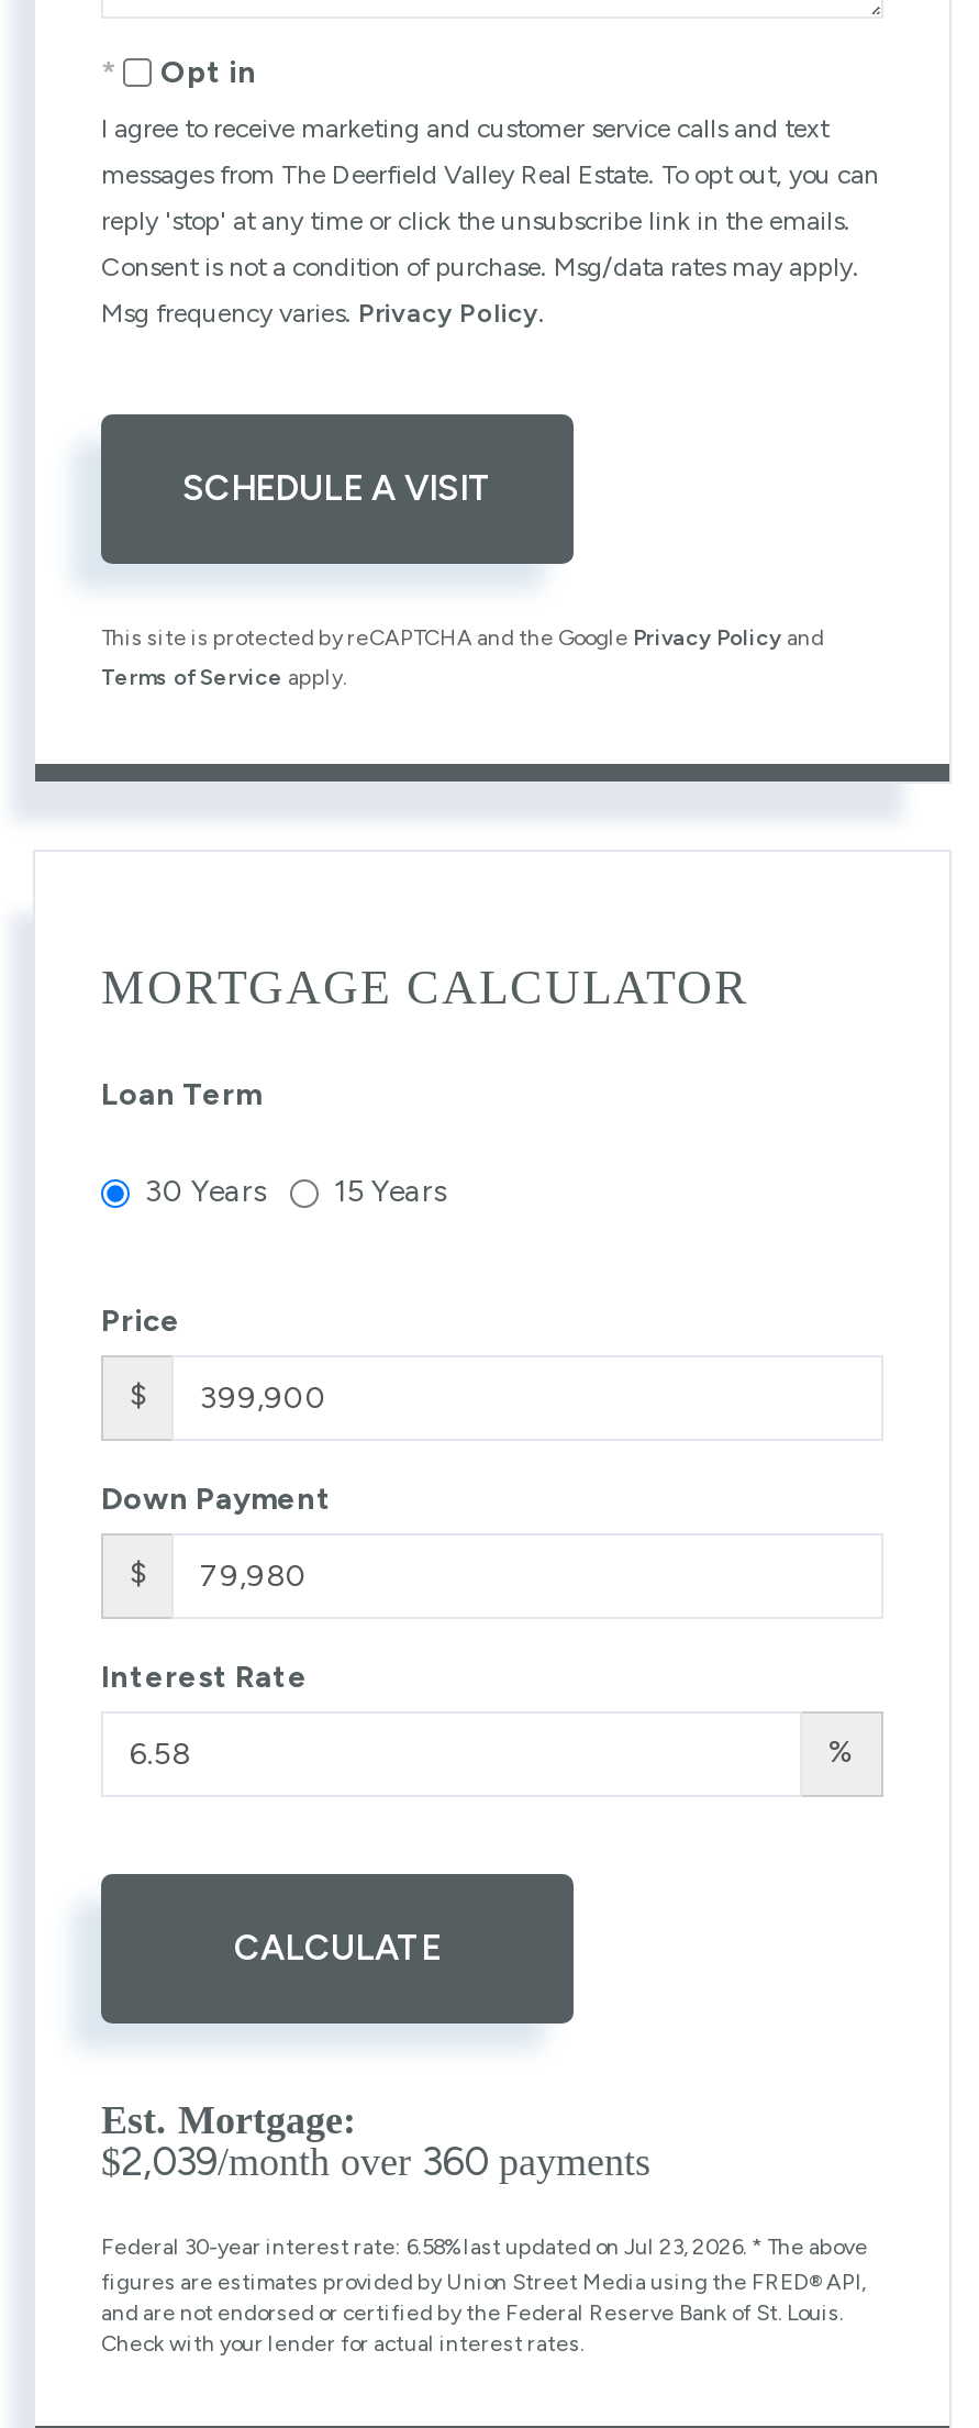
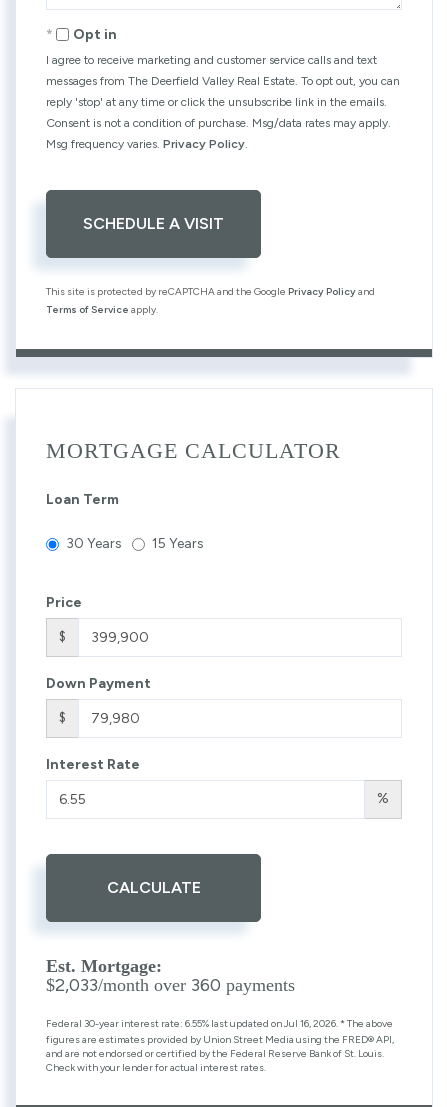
- $2,039/month over 360 payments
+ $2,033/month over 360 payments

- Federal 30-year interest rate: 6.58% last updated on Jul 23, 2026. * The above
+ Federal 30-year interest rate: 6.55% last updated on Jul 16, 2026. * The above
